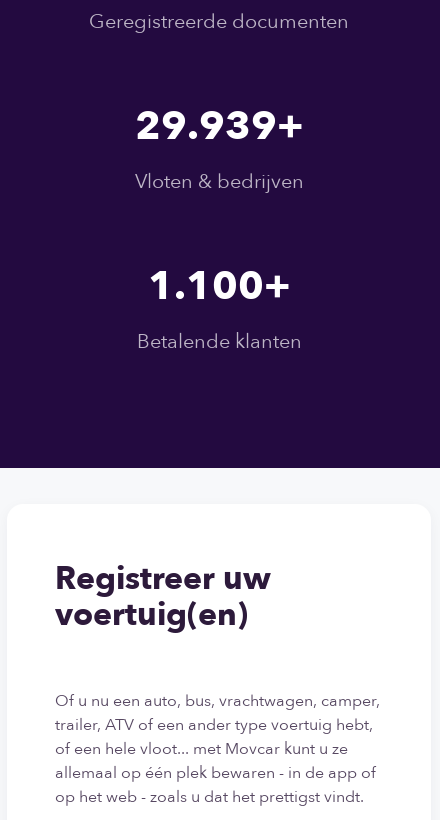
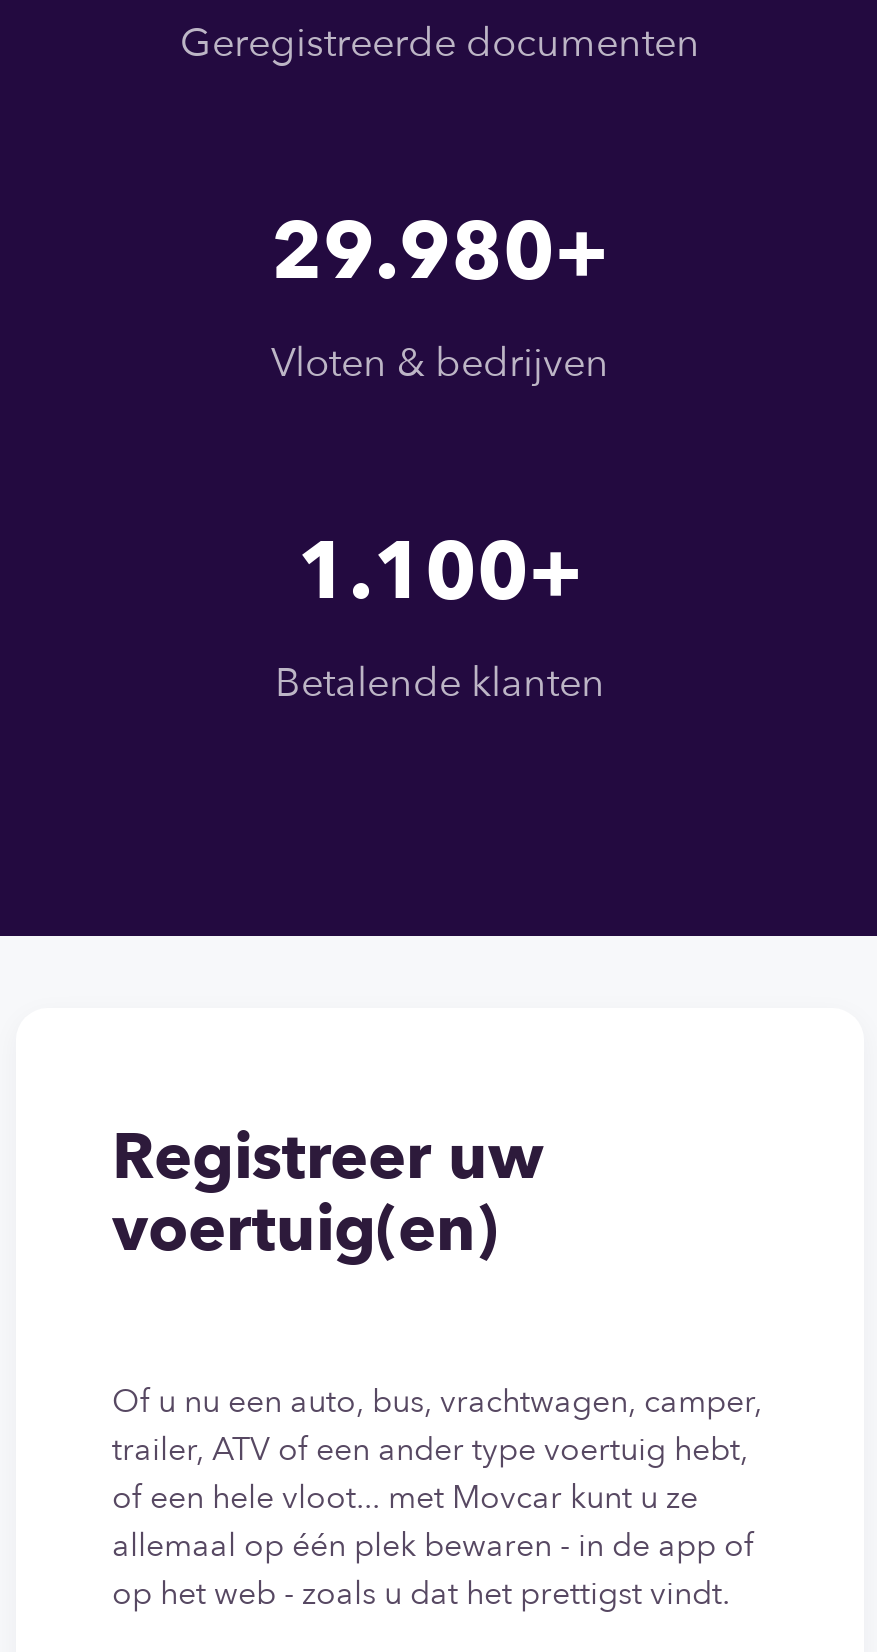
- 29.939+
+ 29.980+
